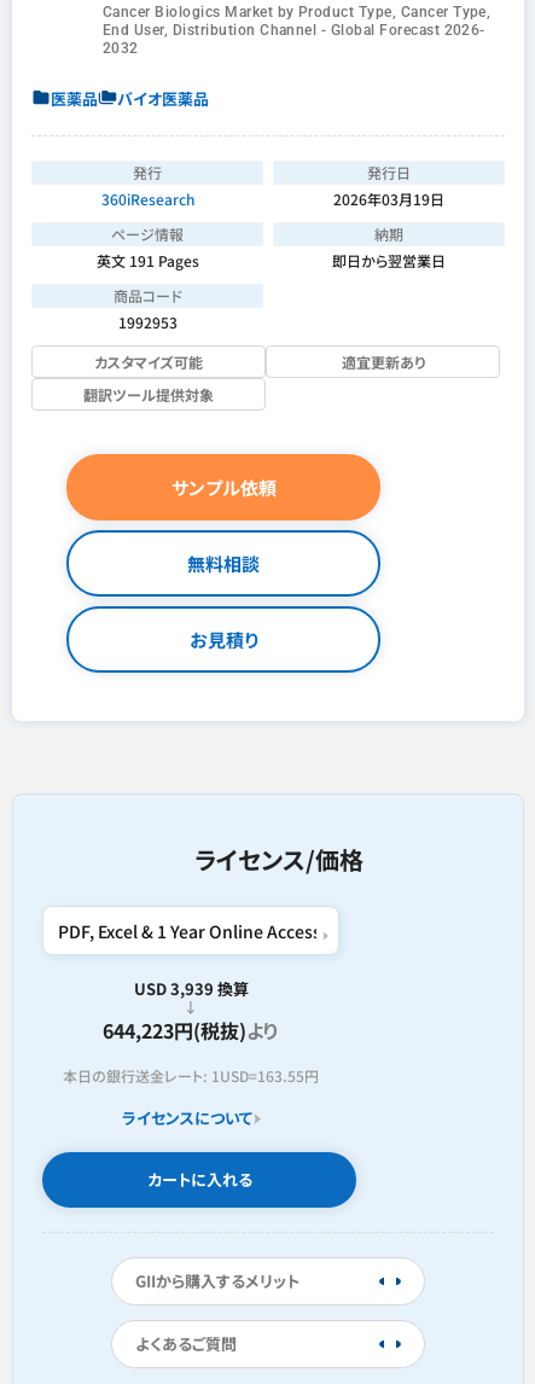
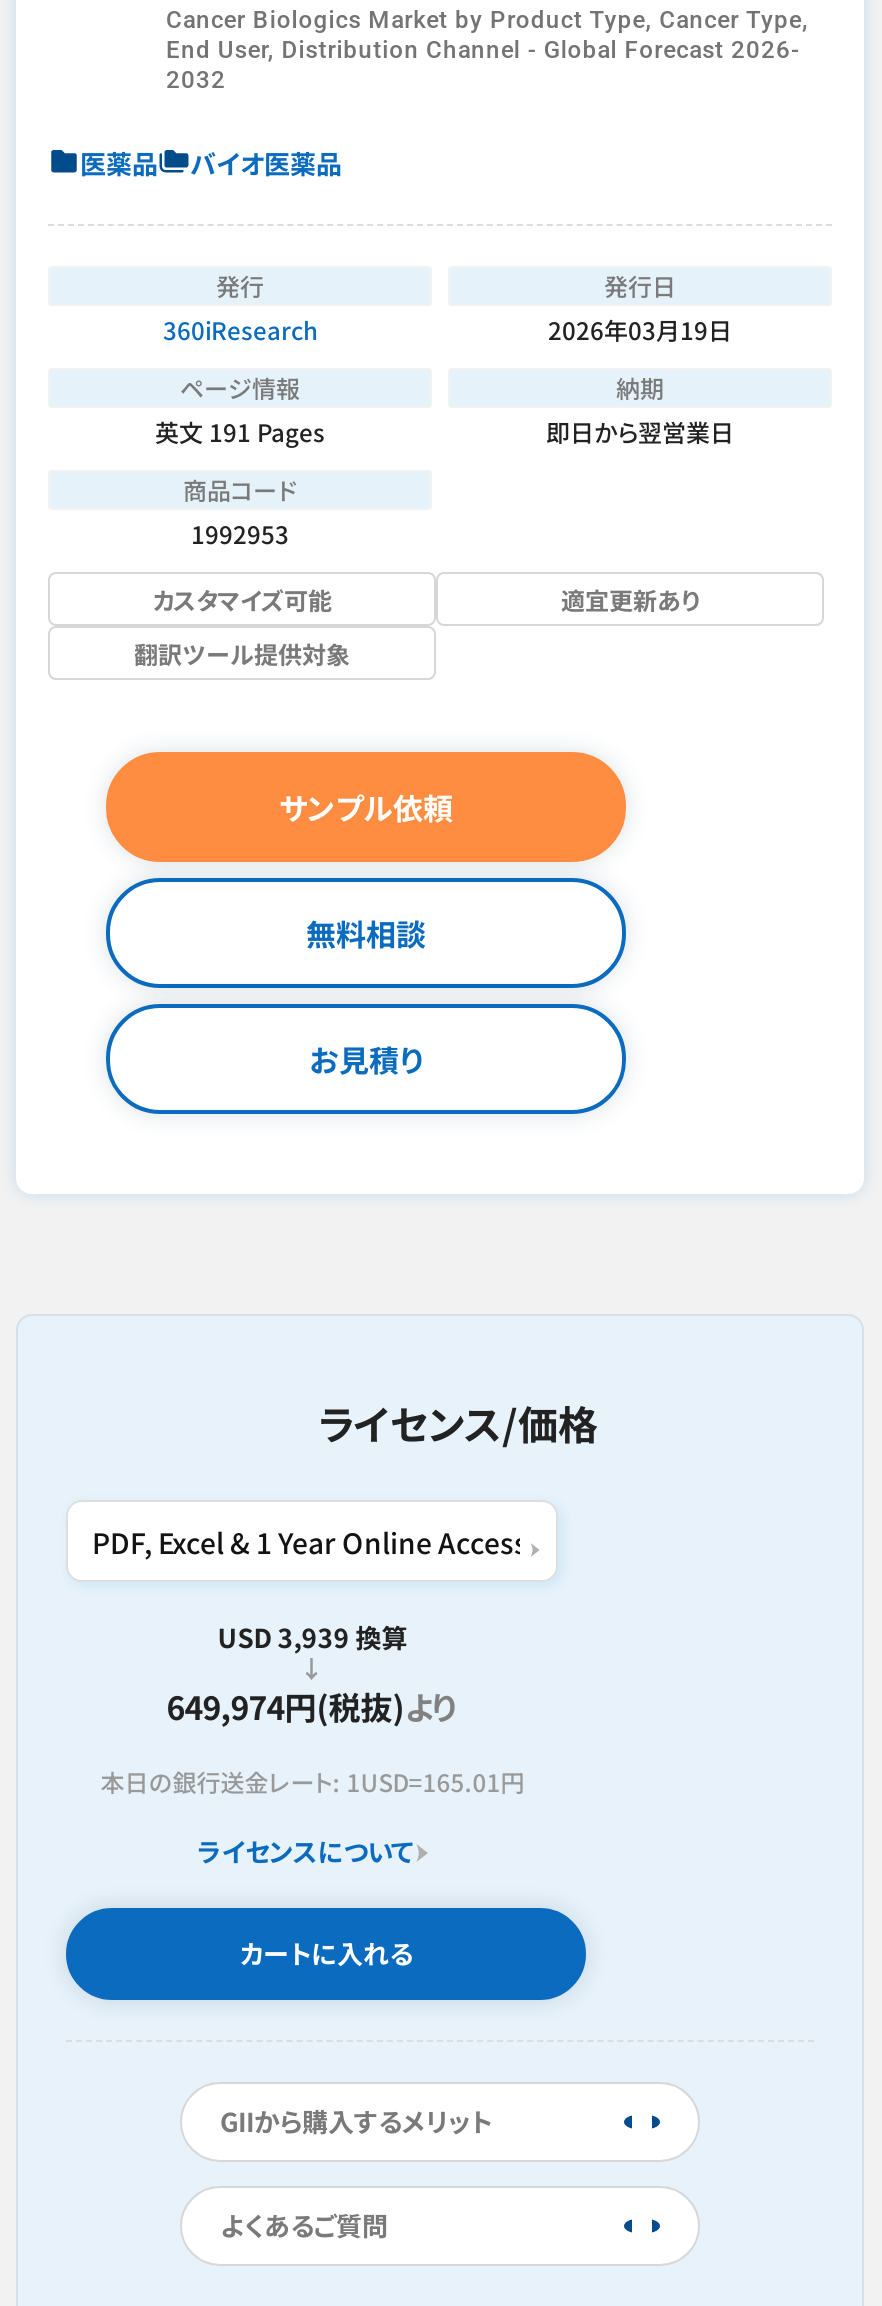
- 644,223円(税抜)より
+ 649,974円(税抜)より

- 本日の銀行送金レート: 1USD=163.55円
+ 本日の銀行送金レート: 1USD=165.01円
